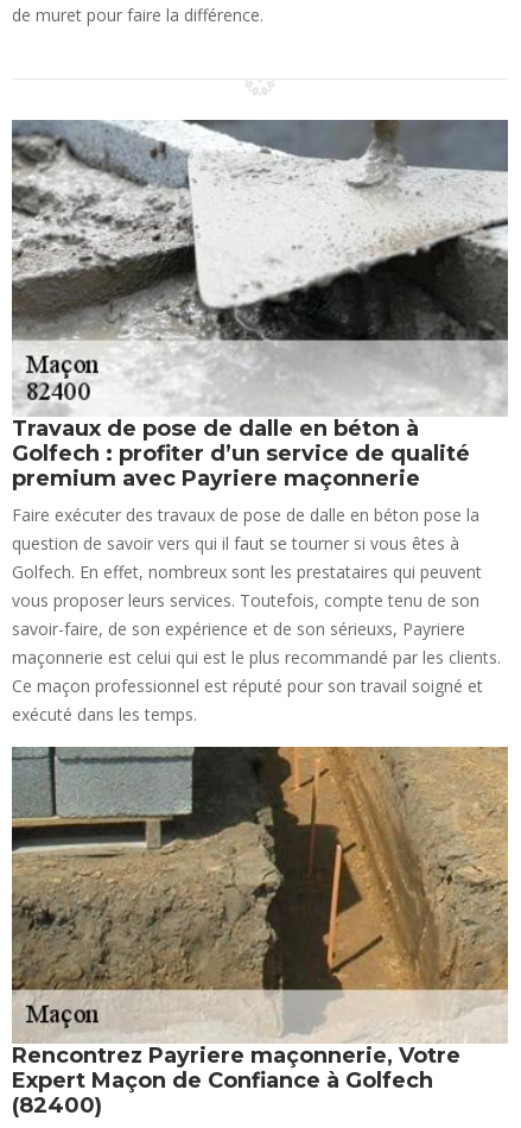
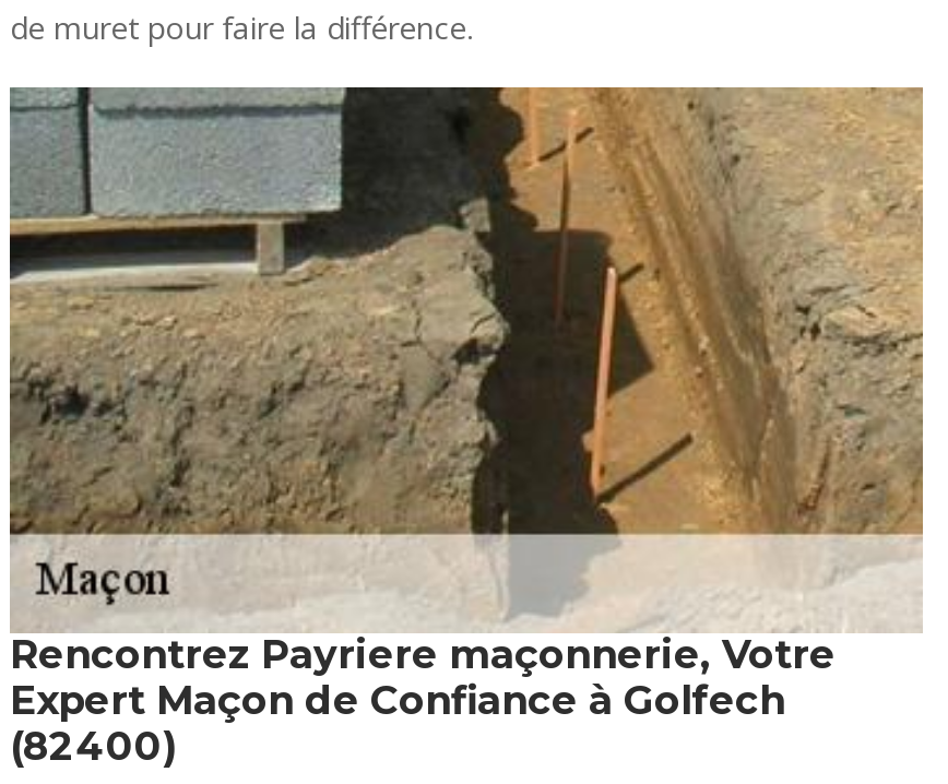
- [image]
- Travaux de pose de dalle en béton à
- Golfech : profiter d’un service de qualité
- premium avec Payriere maçonnerie
- Faire exécuter des travaux de pose de dalle en béton pose la
- question de savoir vers qui il faut se tourner si vous êtes à
- Golfech. En effet, nombreux sont les prestataires qui peuvent
- vous proposer leurs services. Toutefois, compte tenu de son
- savoir-faire, de son expérience et de son sérieuxs, Payriere
- maçonnerie est celui qui est le plus recommandé par les clients.
- Ce maçon professionnel est réputé pour son travail soigné et
- exécuté dans les temps.
